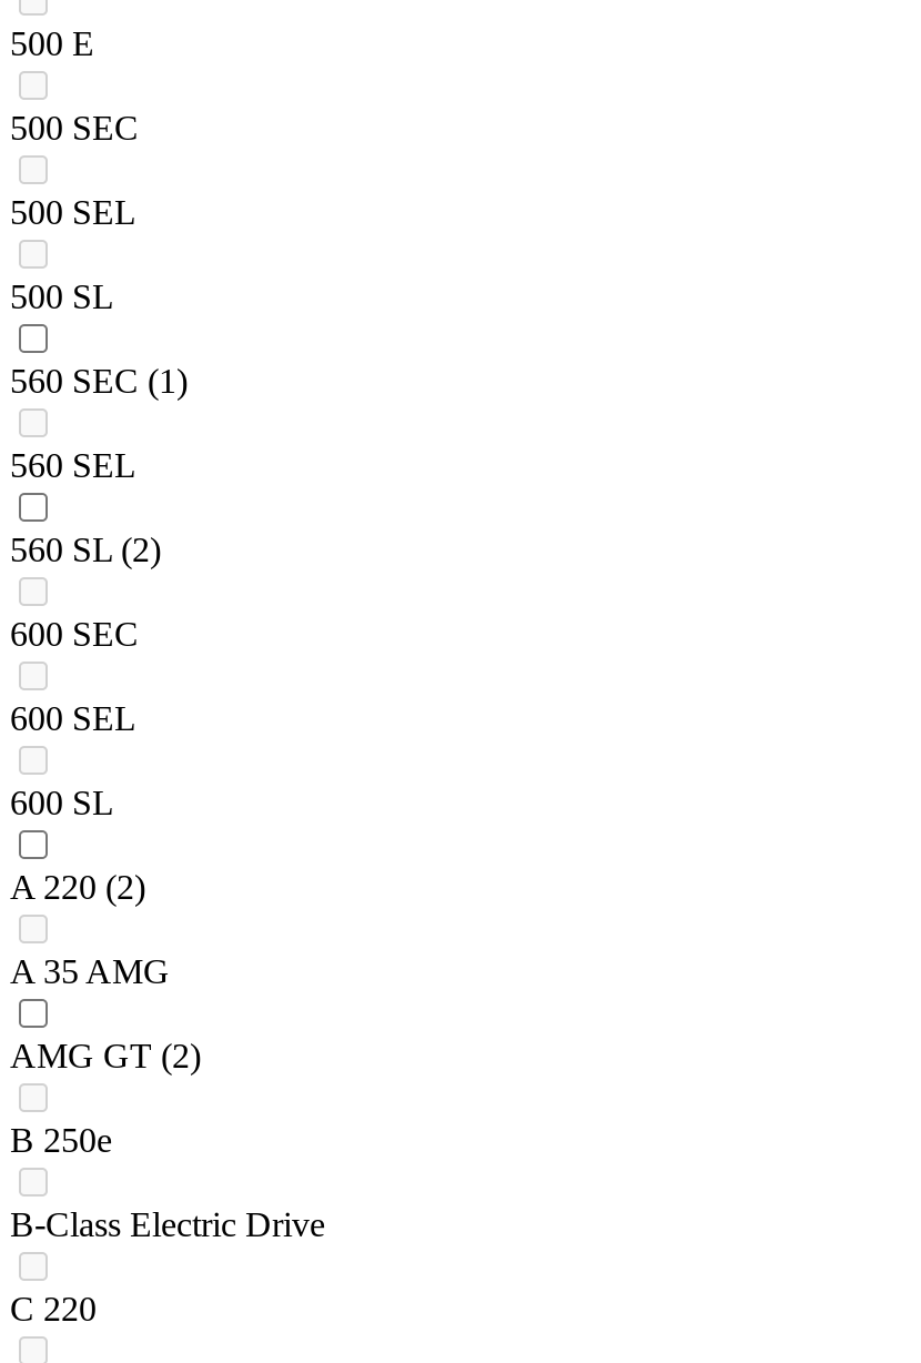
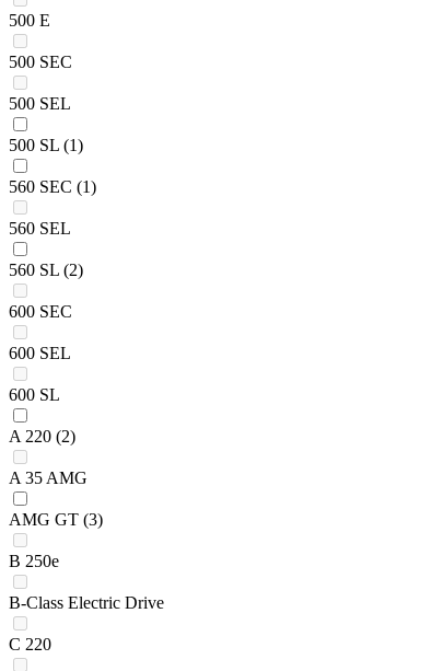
- 500 SL
+ 500 SL (1)

- AMG GT (2)
+ AMG GT (3)
